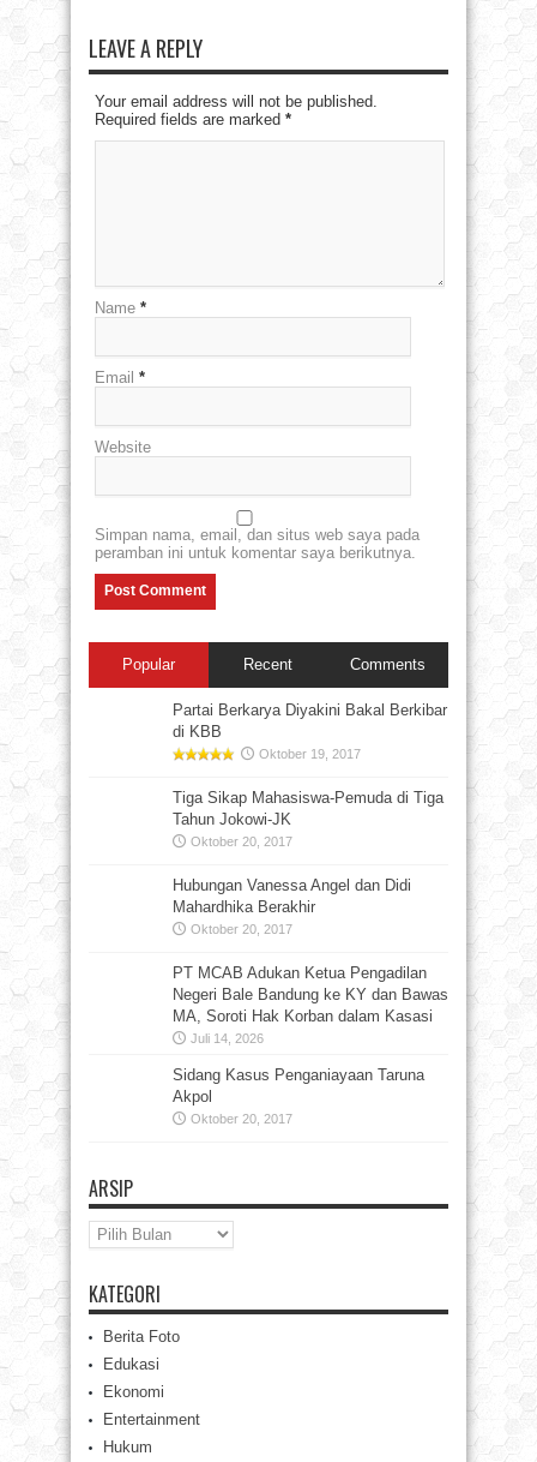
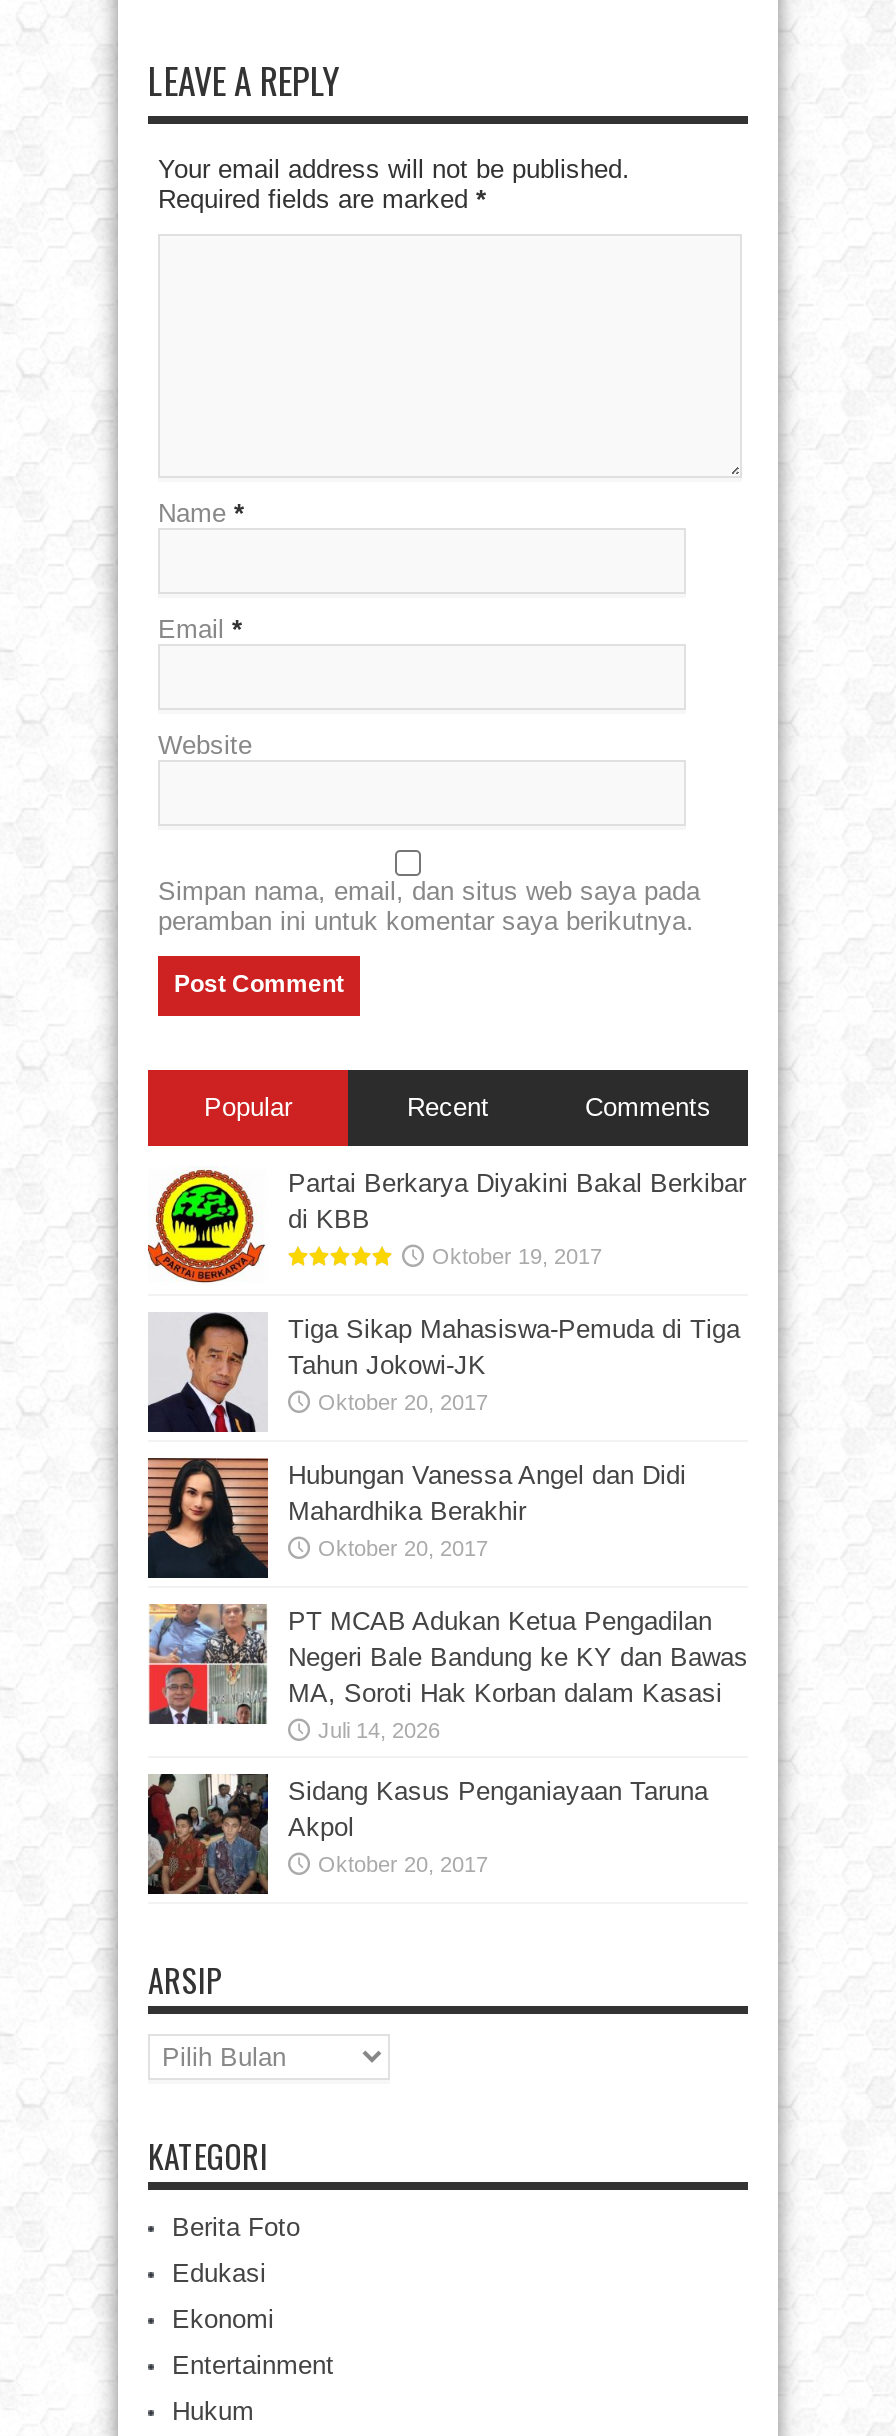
+ [image]

+ [image]

+ [image]

+ [image]

+ [image]
